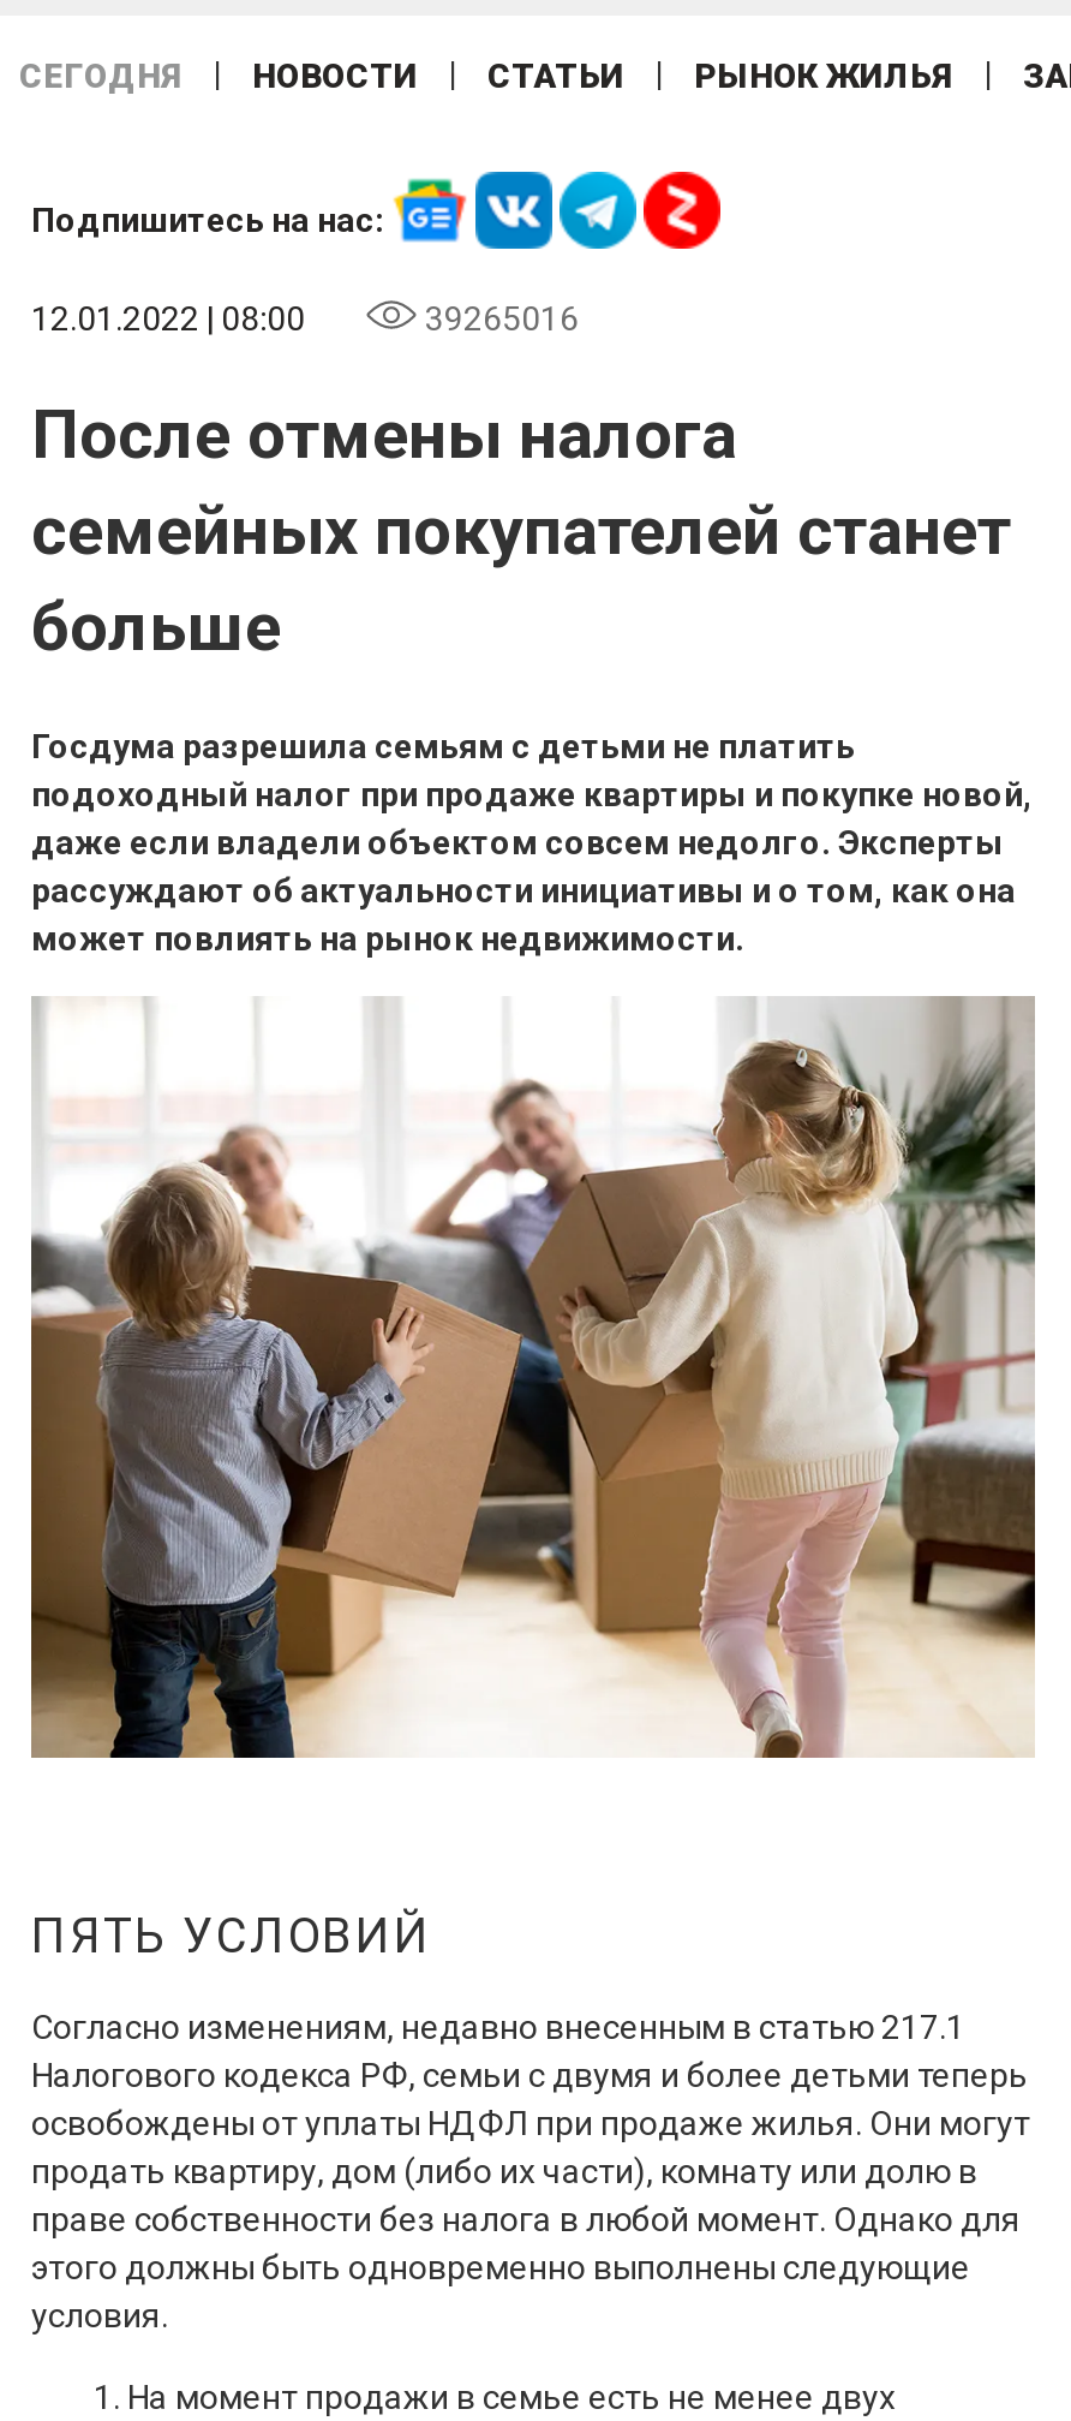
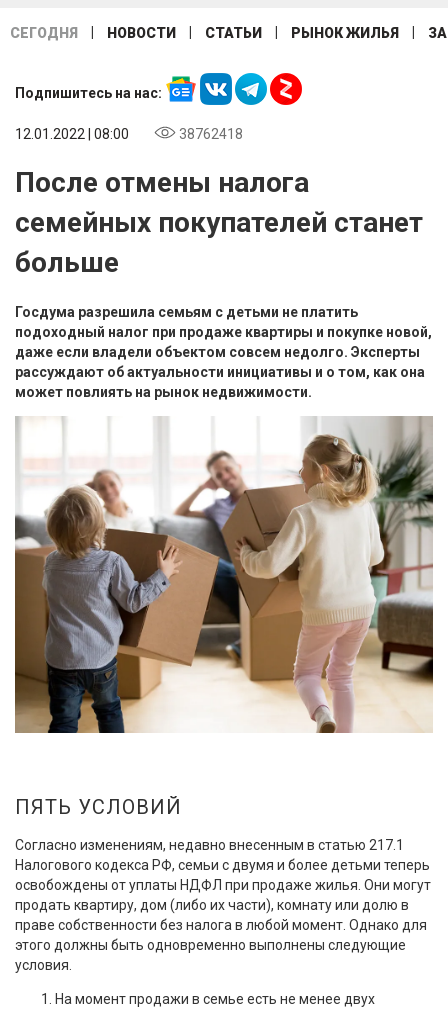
- 39265016
+ 38762418
